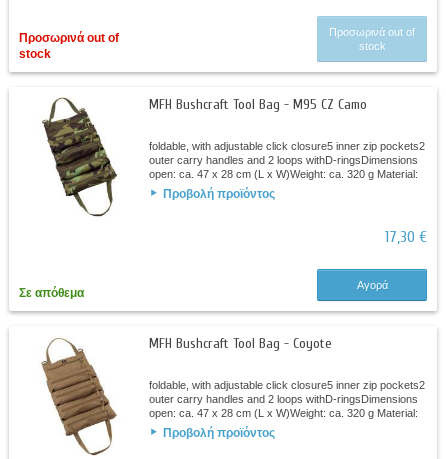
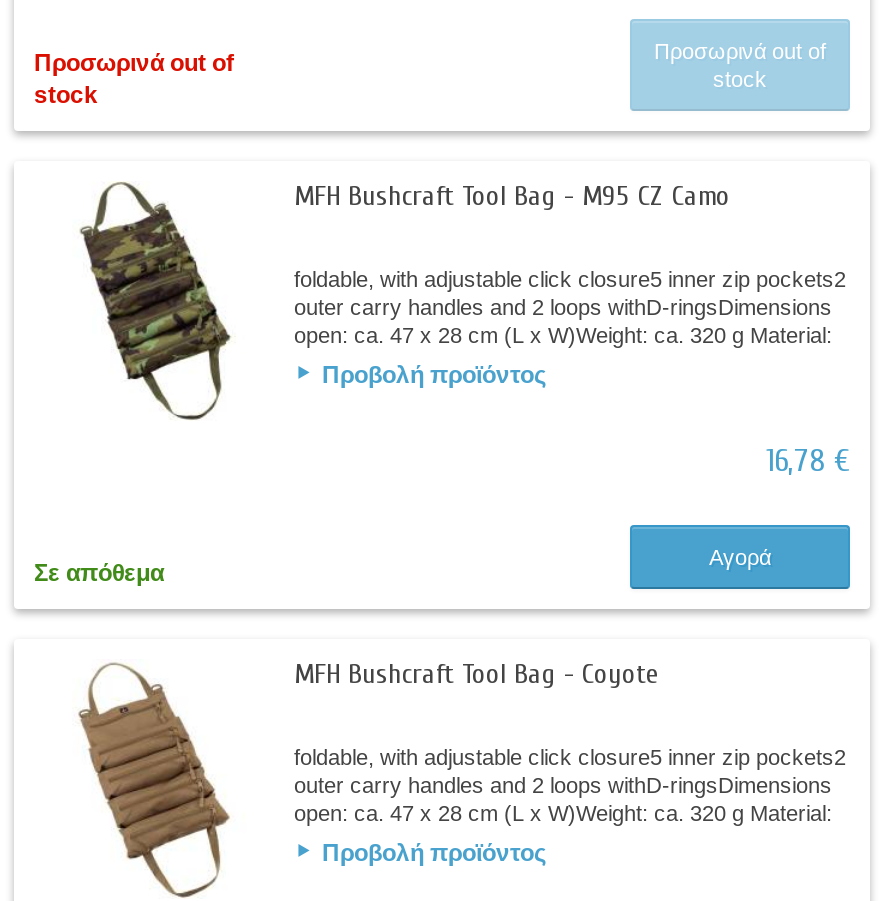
- 17,30 €
+ 16,78 €
